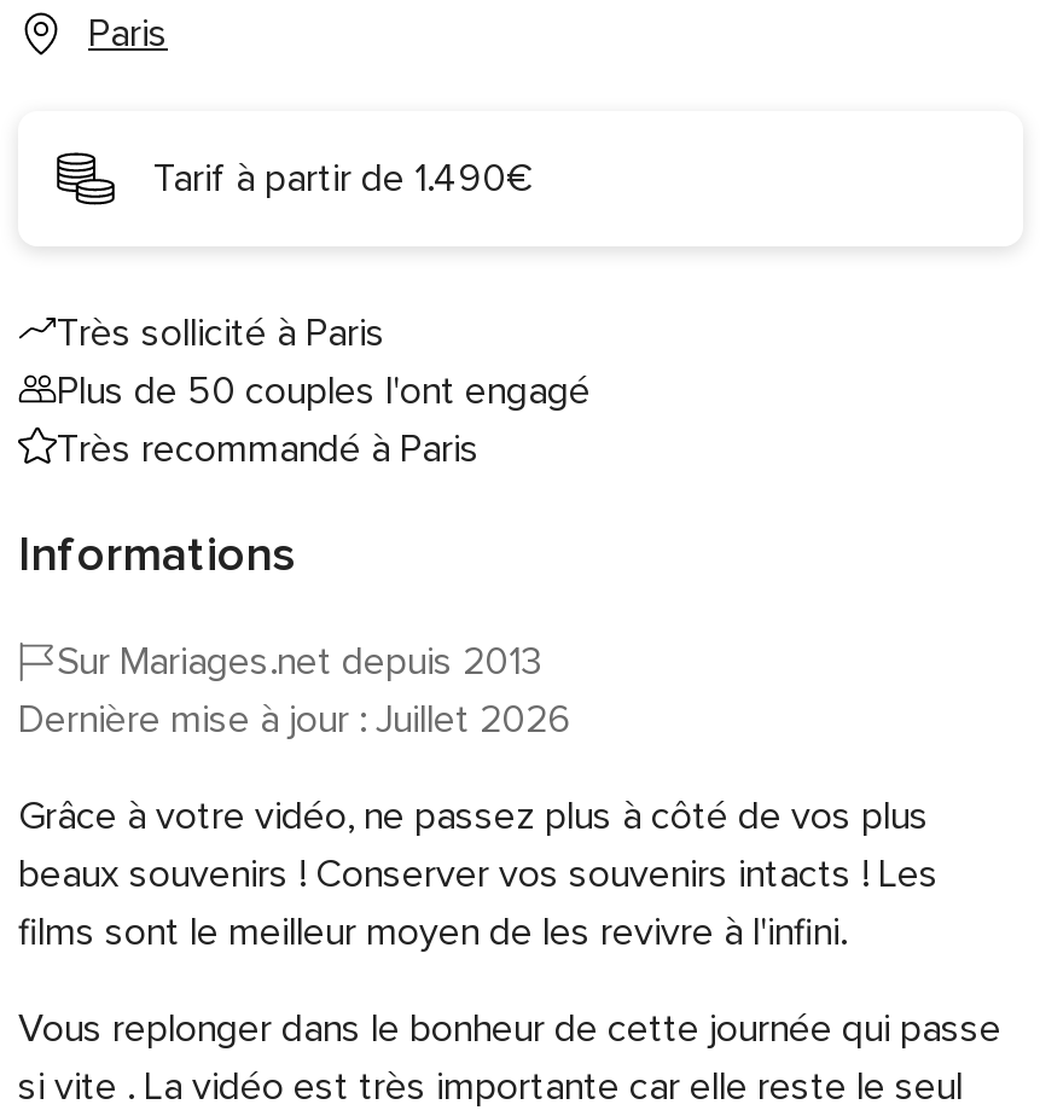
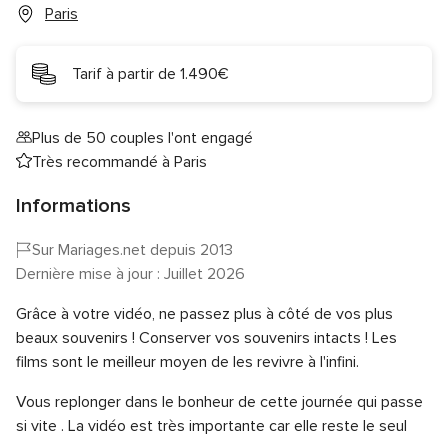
- Très sollicité à Paris
